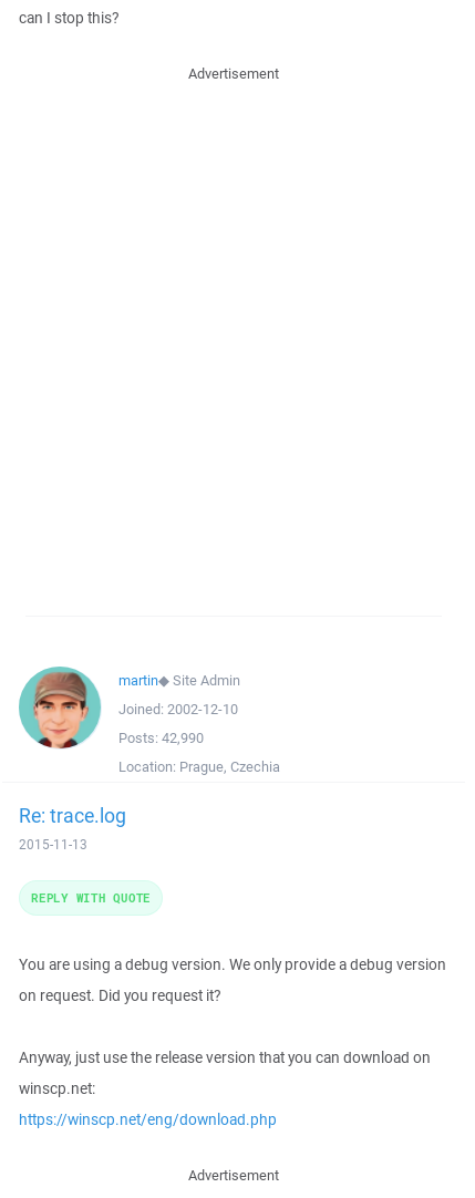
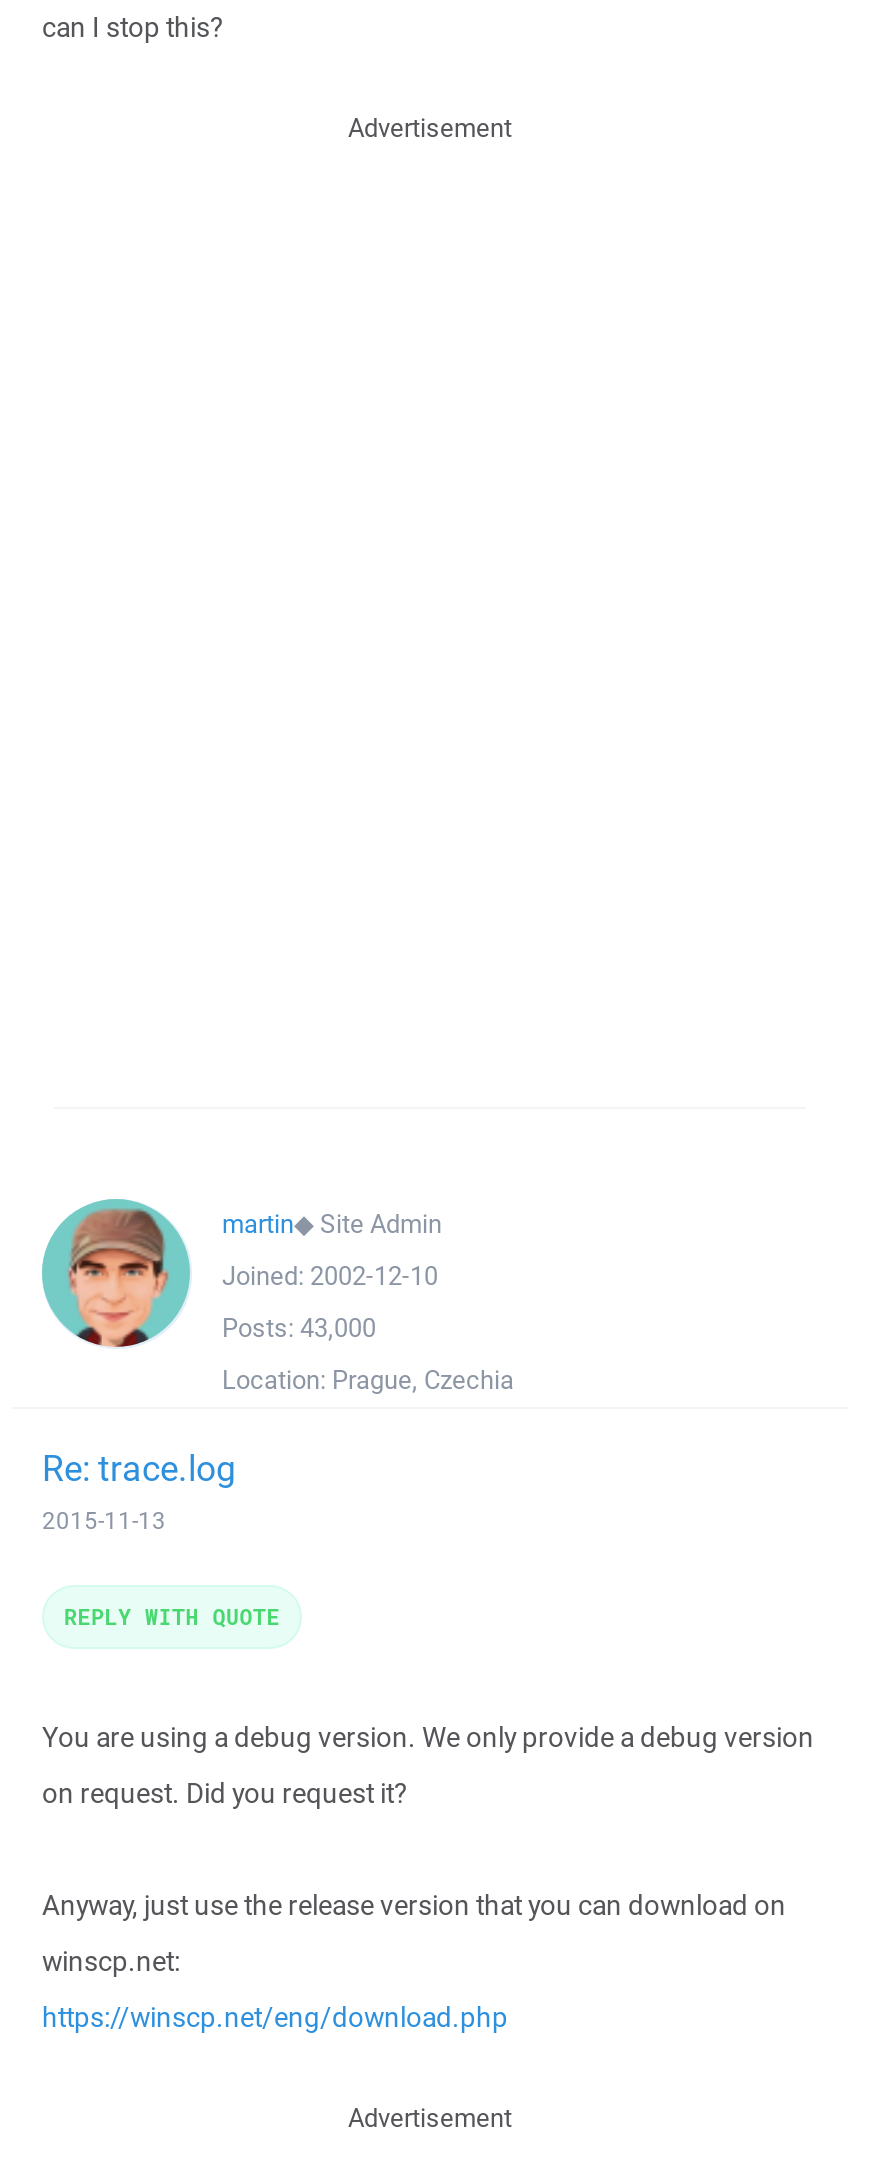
- Posts: 42,990
+ Posts: 43,000
